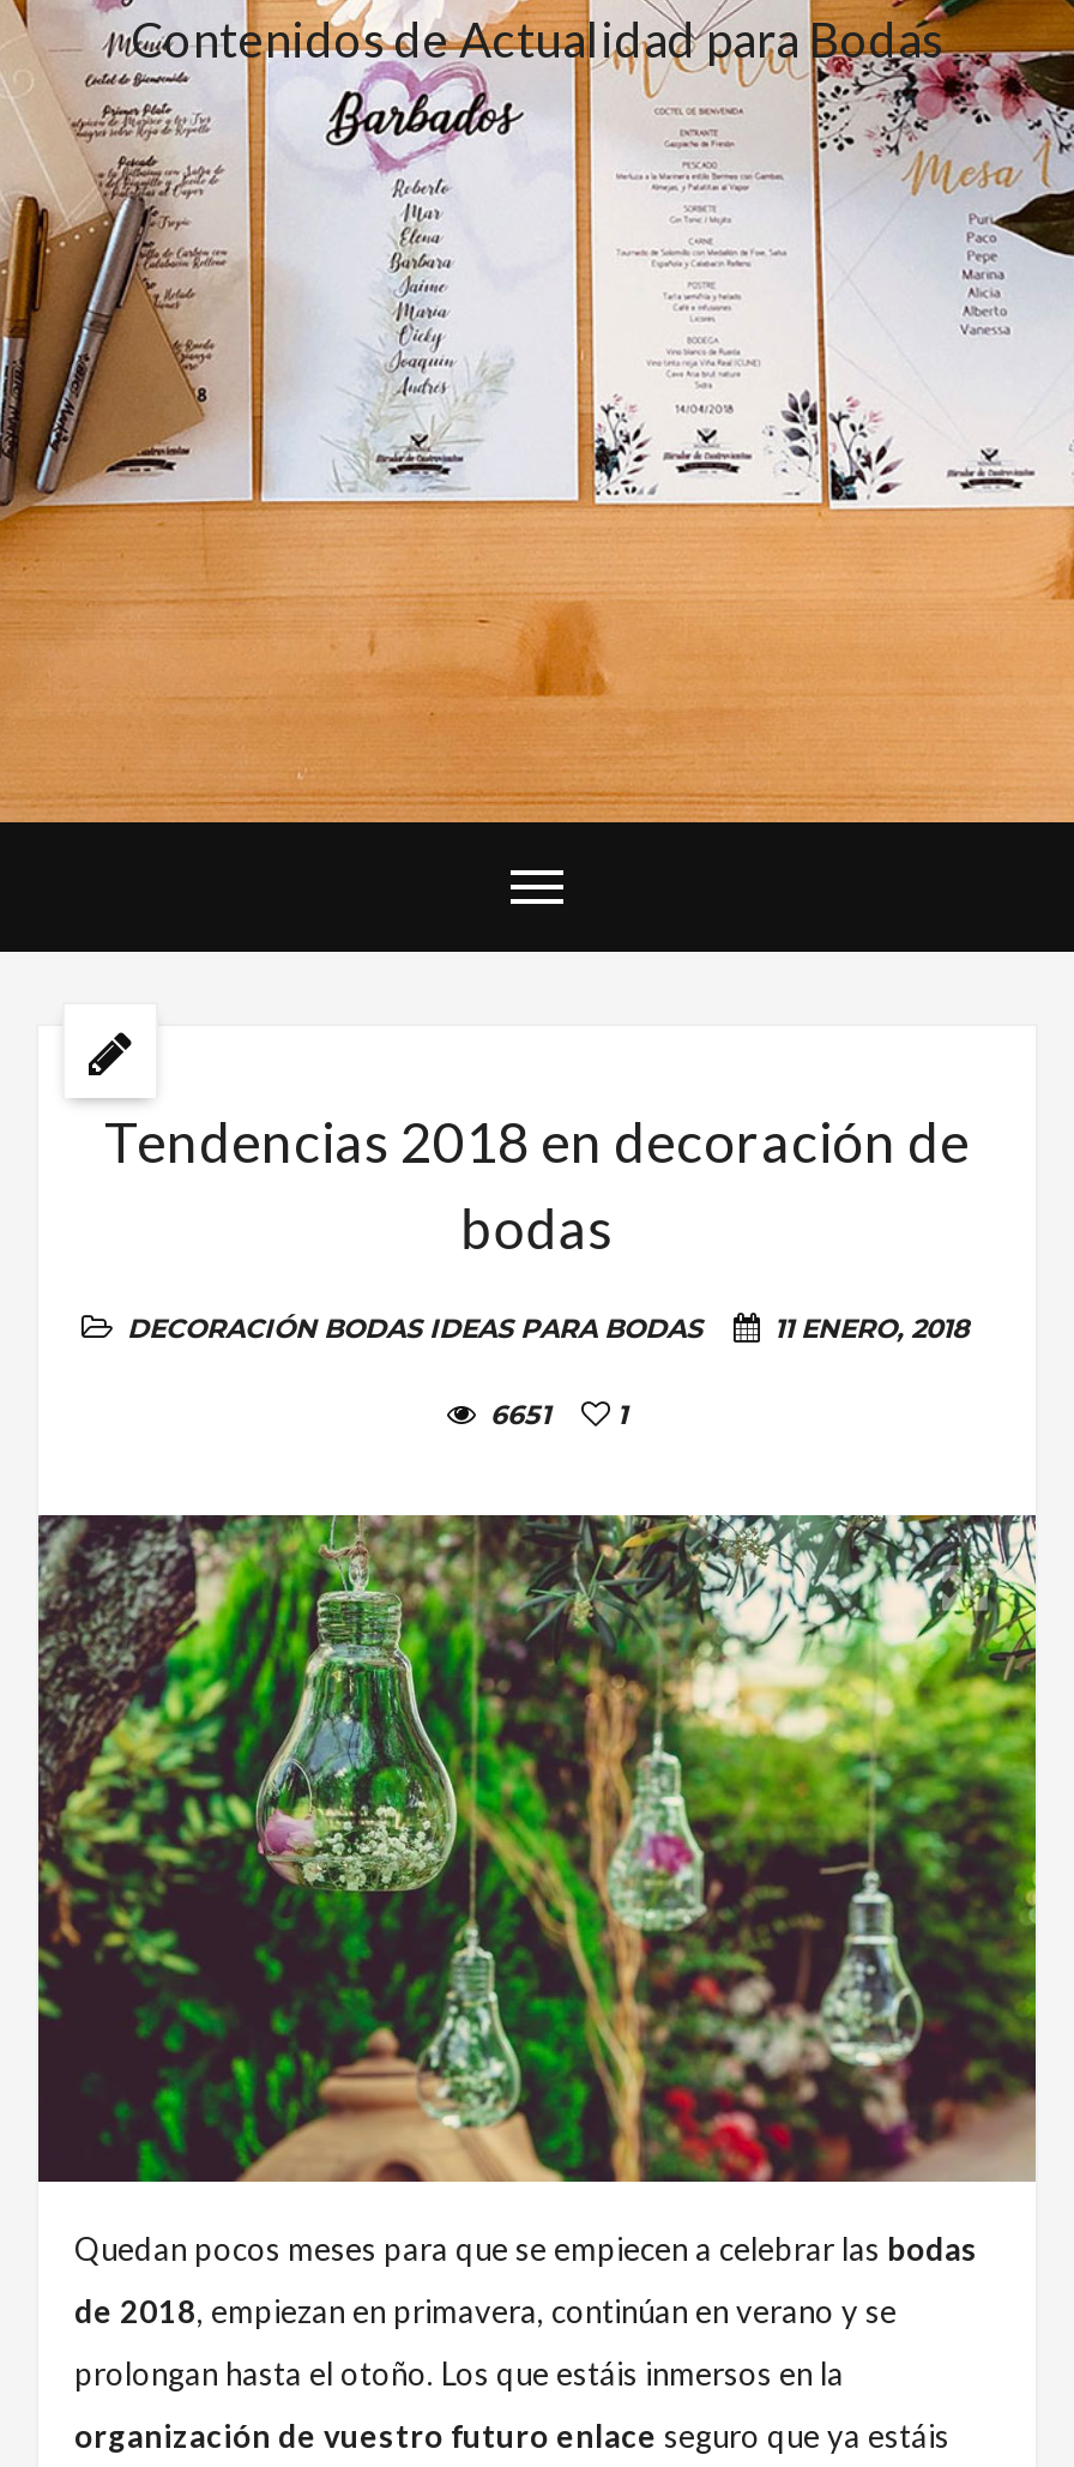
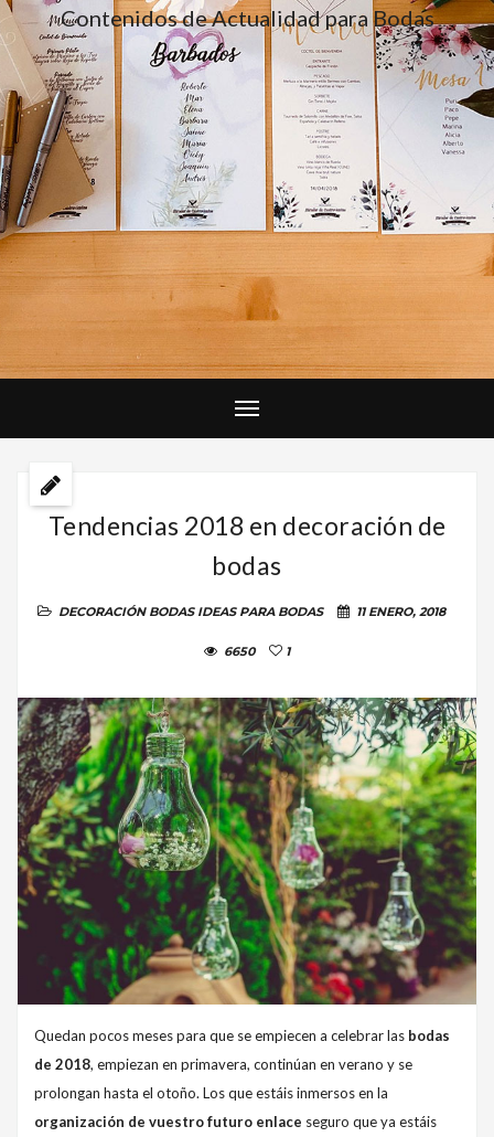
- 6651 1
+ 6650 1
